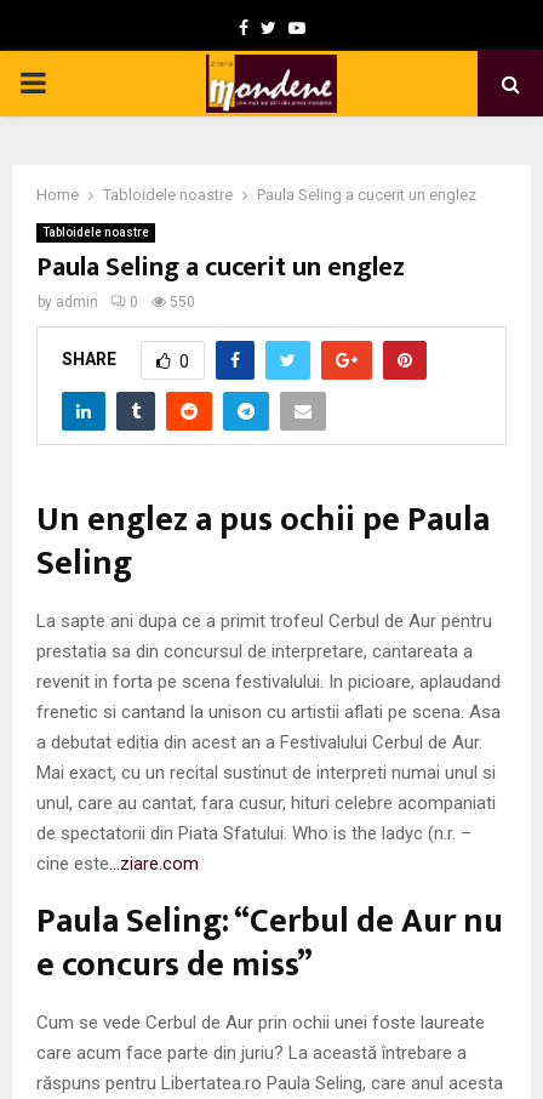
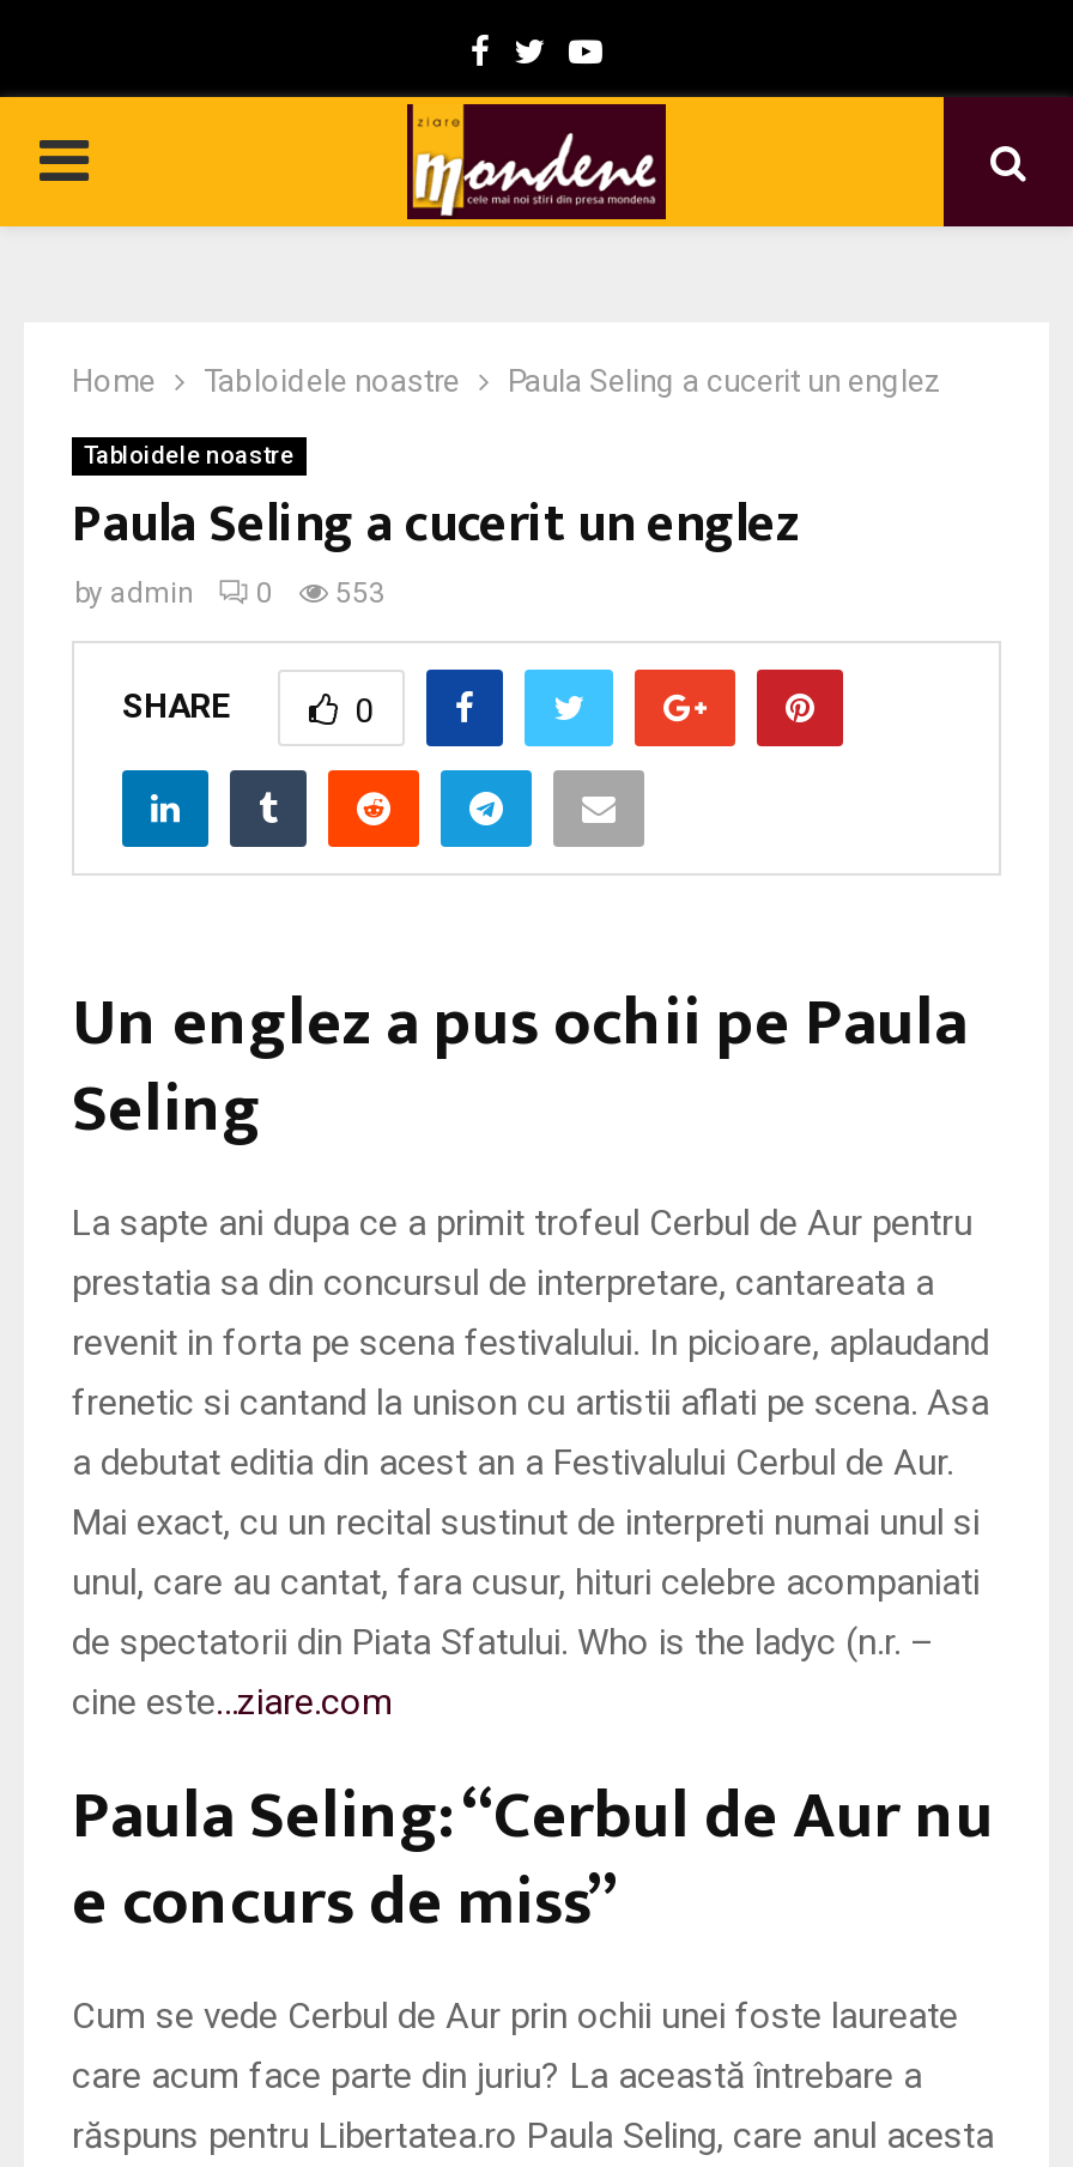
- by admin 0 550
+ by admin 0 553
